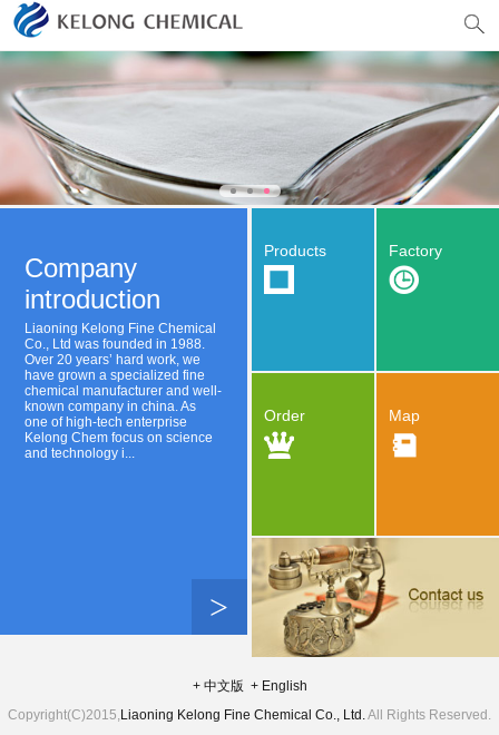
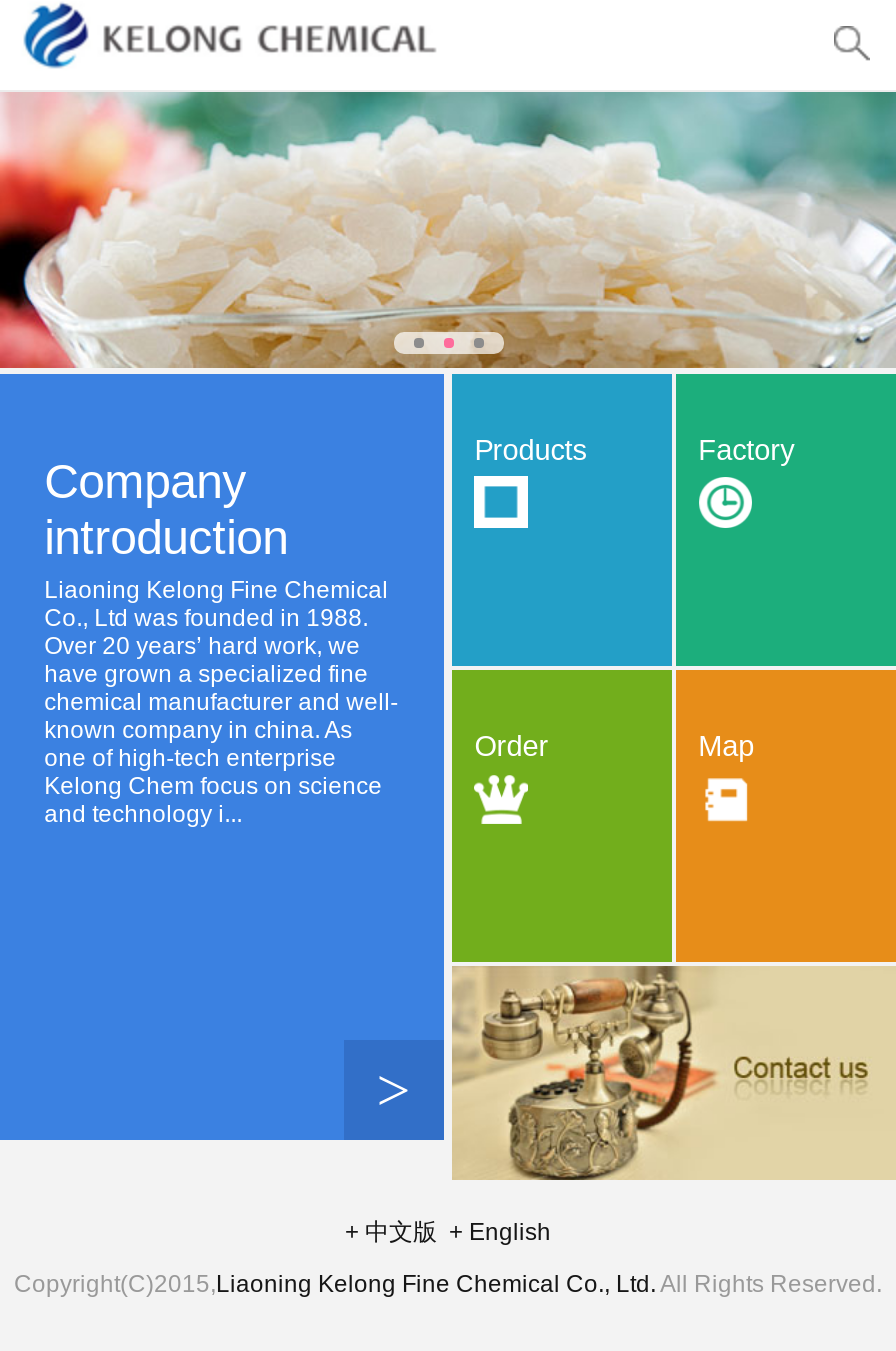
- [image]
+ [image]
